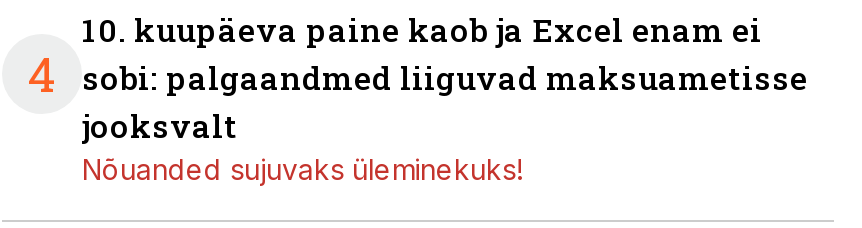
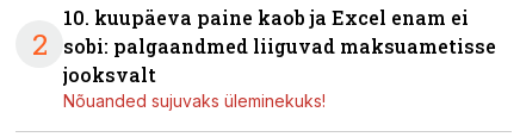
- 4 sobi: palgaandmed liiguvad maksuametisse
+ 2 sobi: palgaandmed liiguvad maksuametisse
